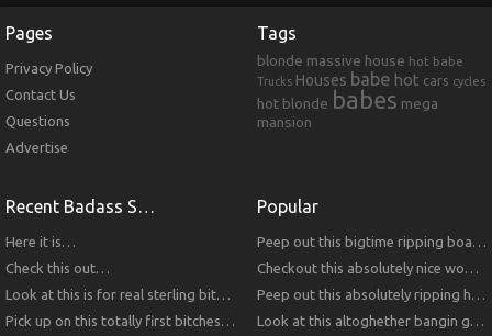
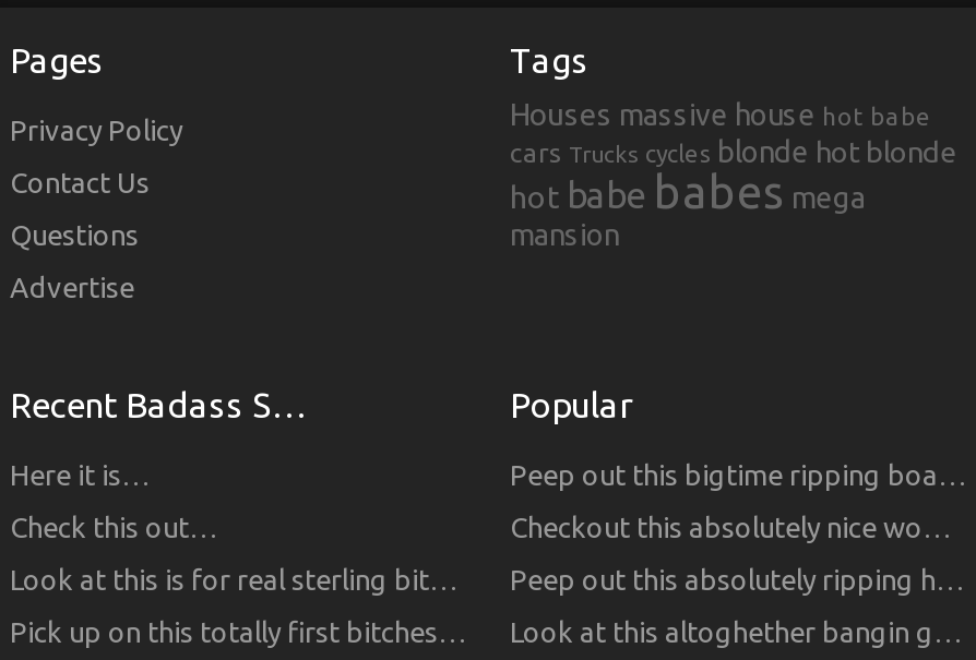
- blonde massive house hot babe
- Trucks Houses babe hot cars cycles
- hot blonde babes mega
+ Houses massive house hot babe
+ cars Trucks cycles blonde hot blonde
+ hot babe babes mega
